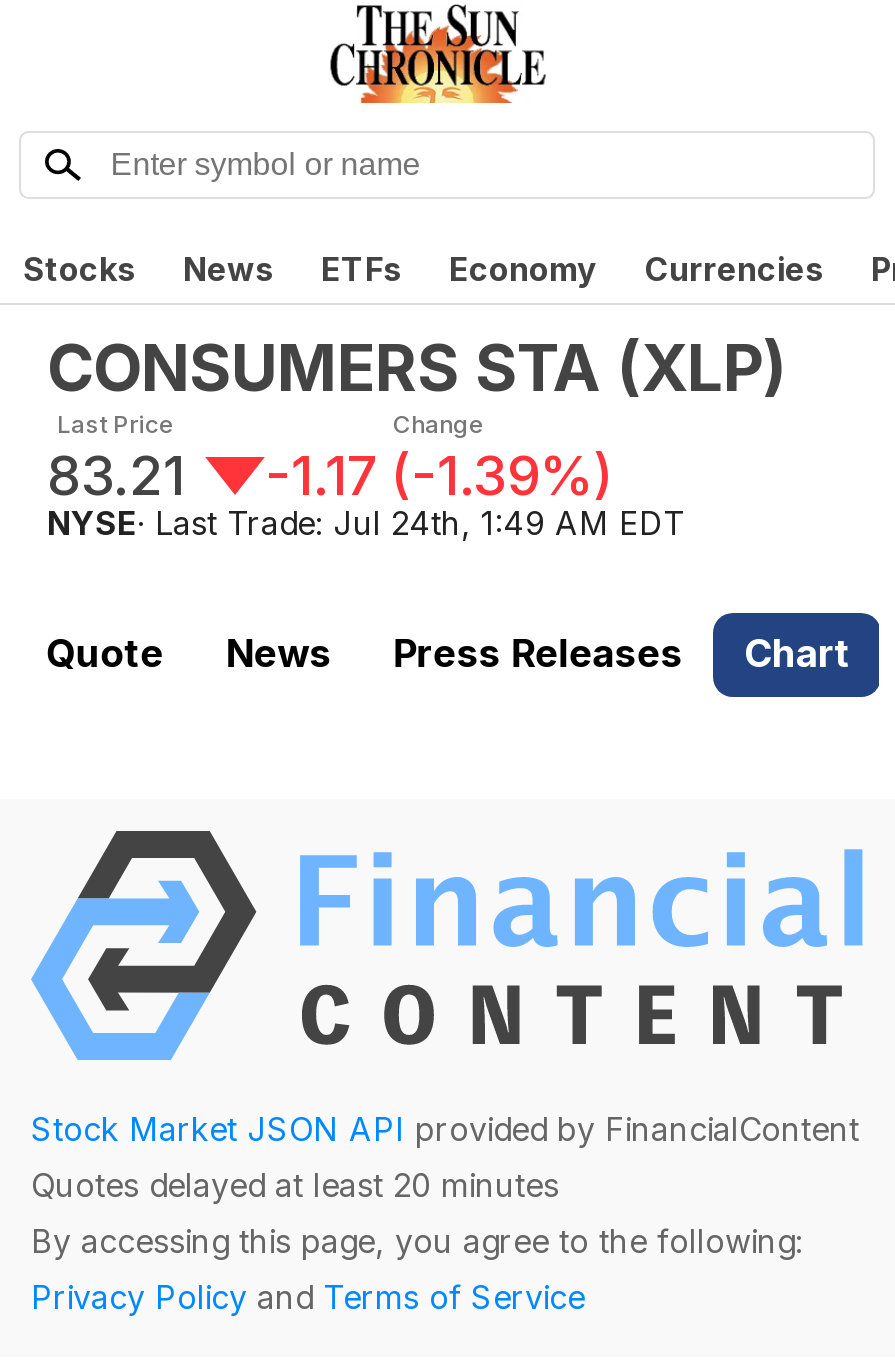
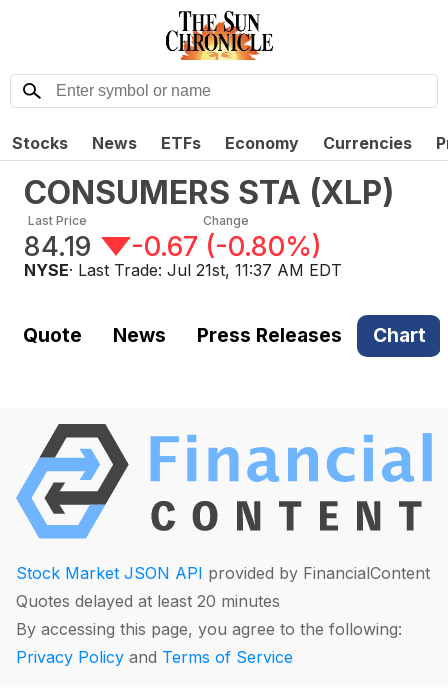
- 83.21
+ 84.19

- -1.17 (-1.39%)
+ -0.67 (-0.80%)

- NYSE · Last Trade: Jul 24th, 1:49 AM EDT
+ NYSE · Last Trade: Jul 21st, 11:37 AM EDT
